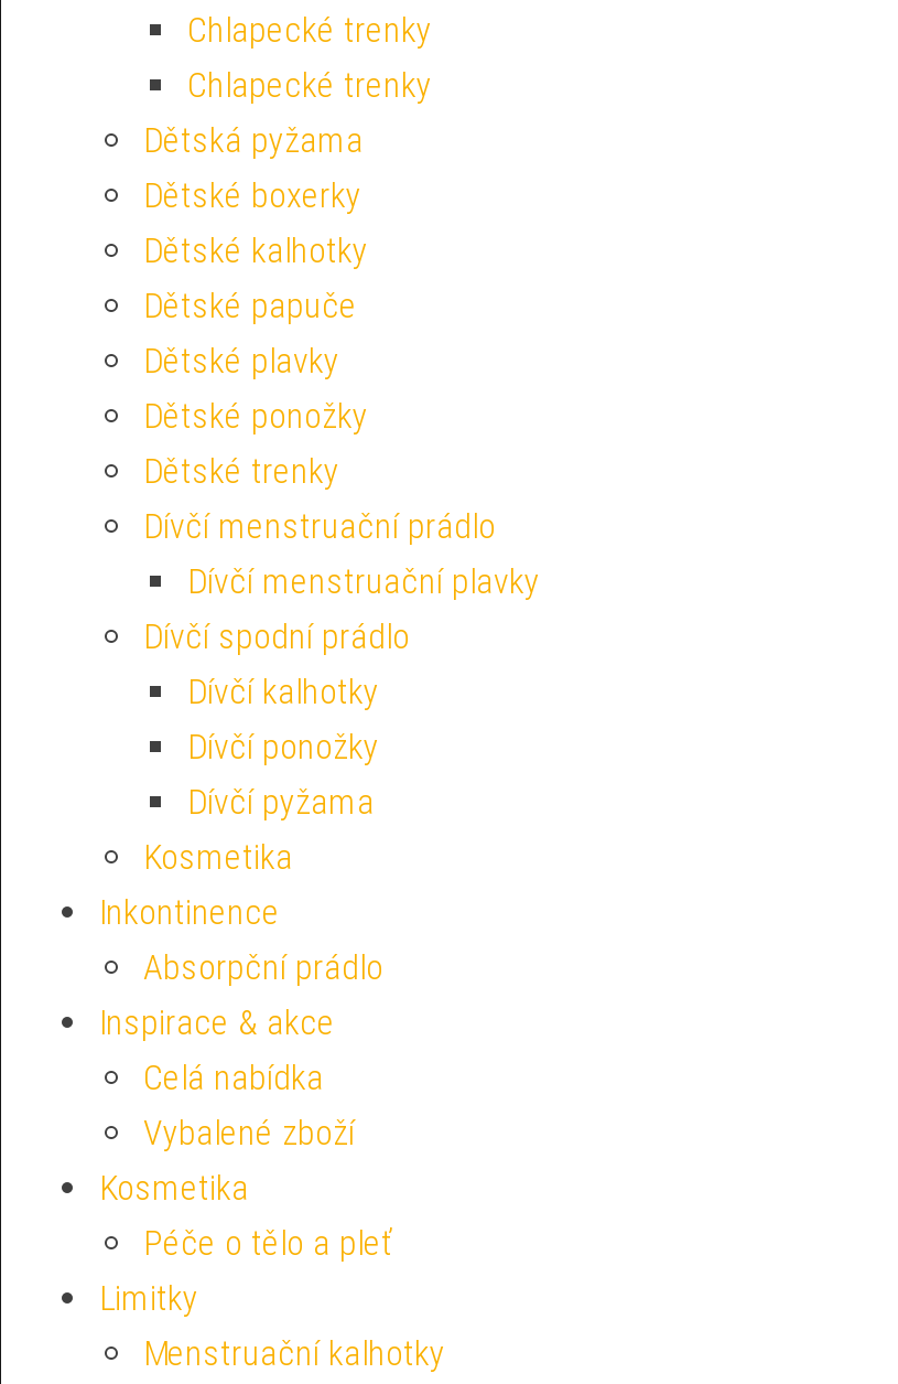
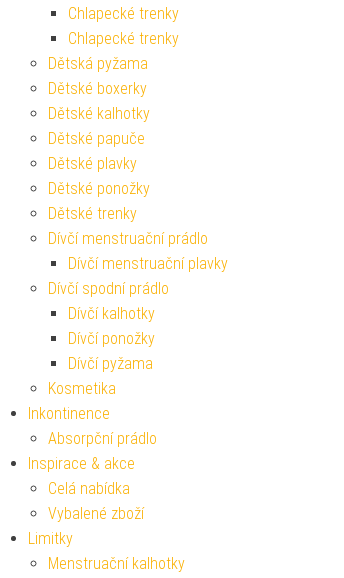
- Kosmetika
- Péče o tělo a pleť
